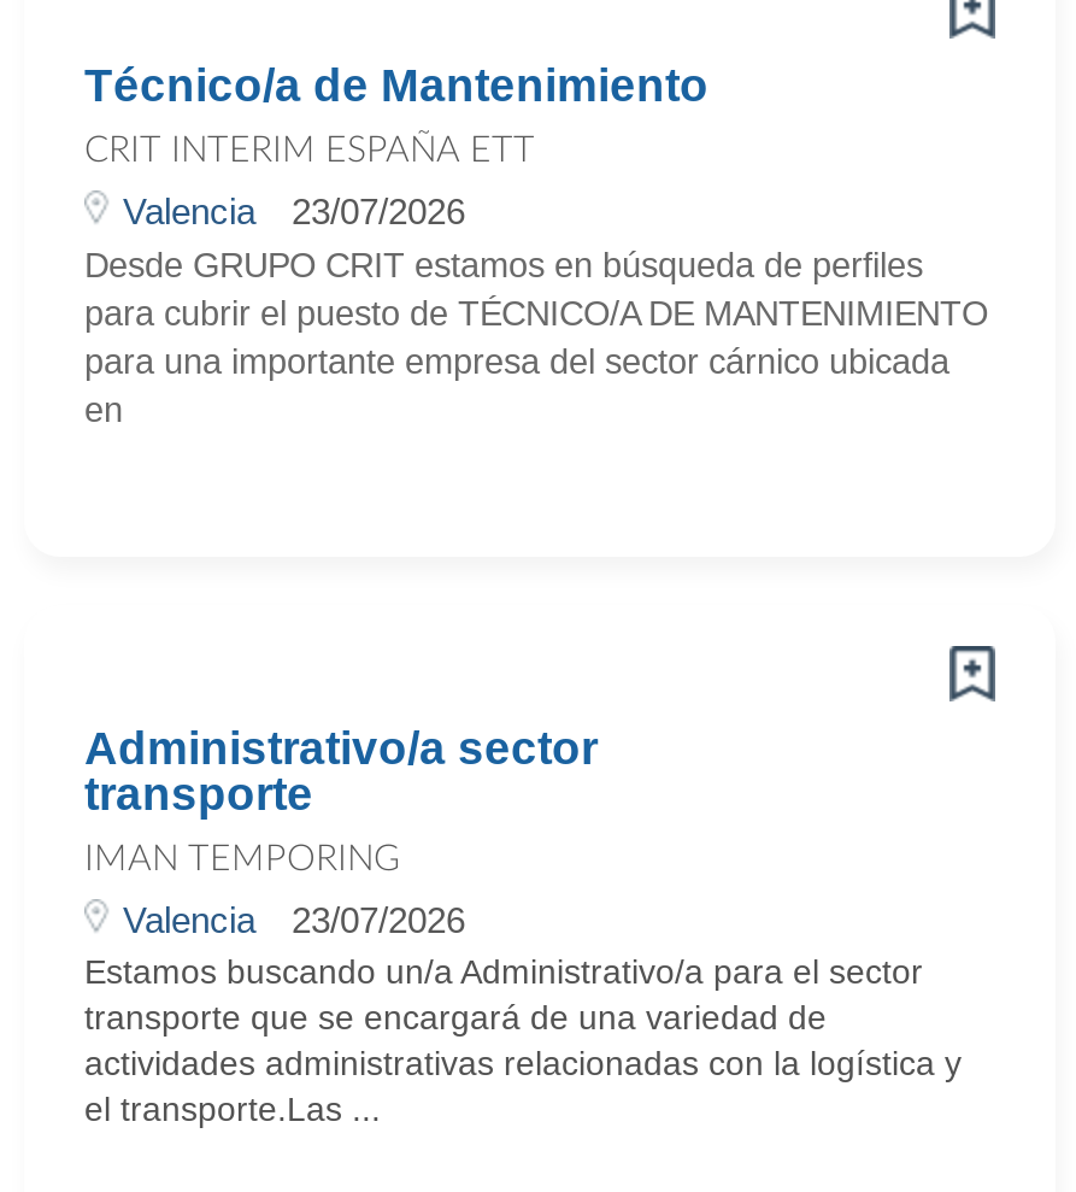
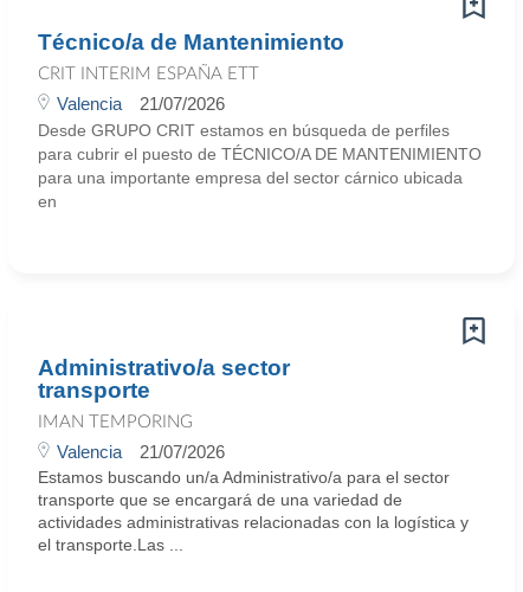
- Valencia 23/07/2026
+ Valencia 21/07/2026

- Valencia 23/07/2026
+ Valencia 21/07/2026
